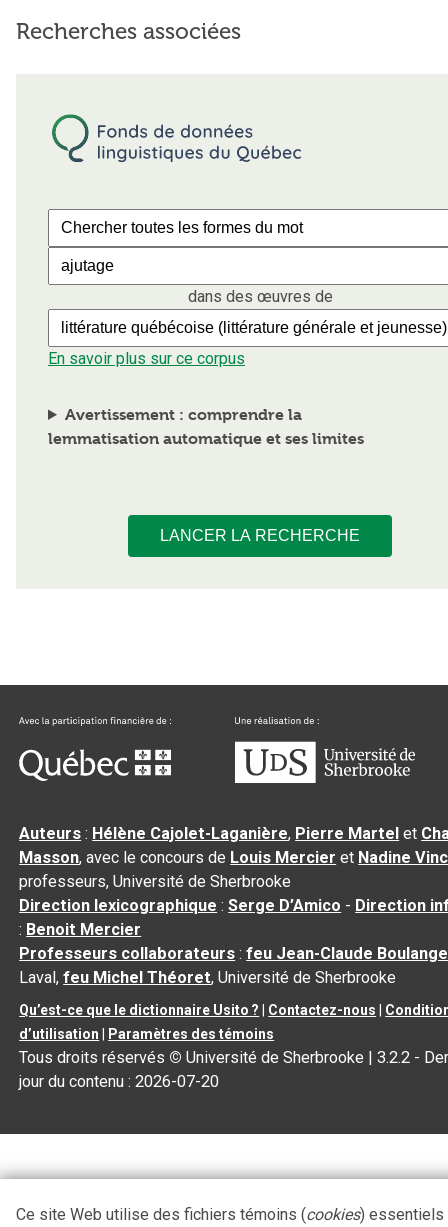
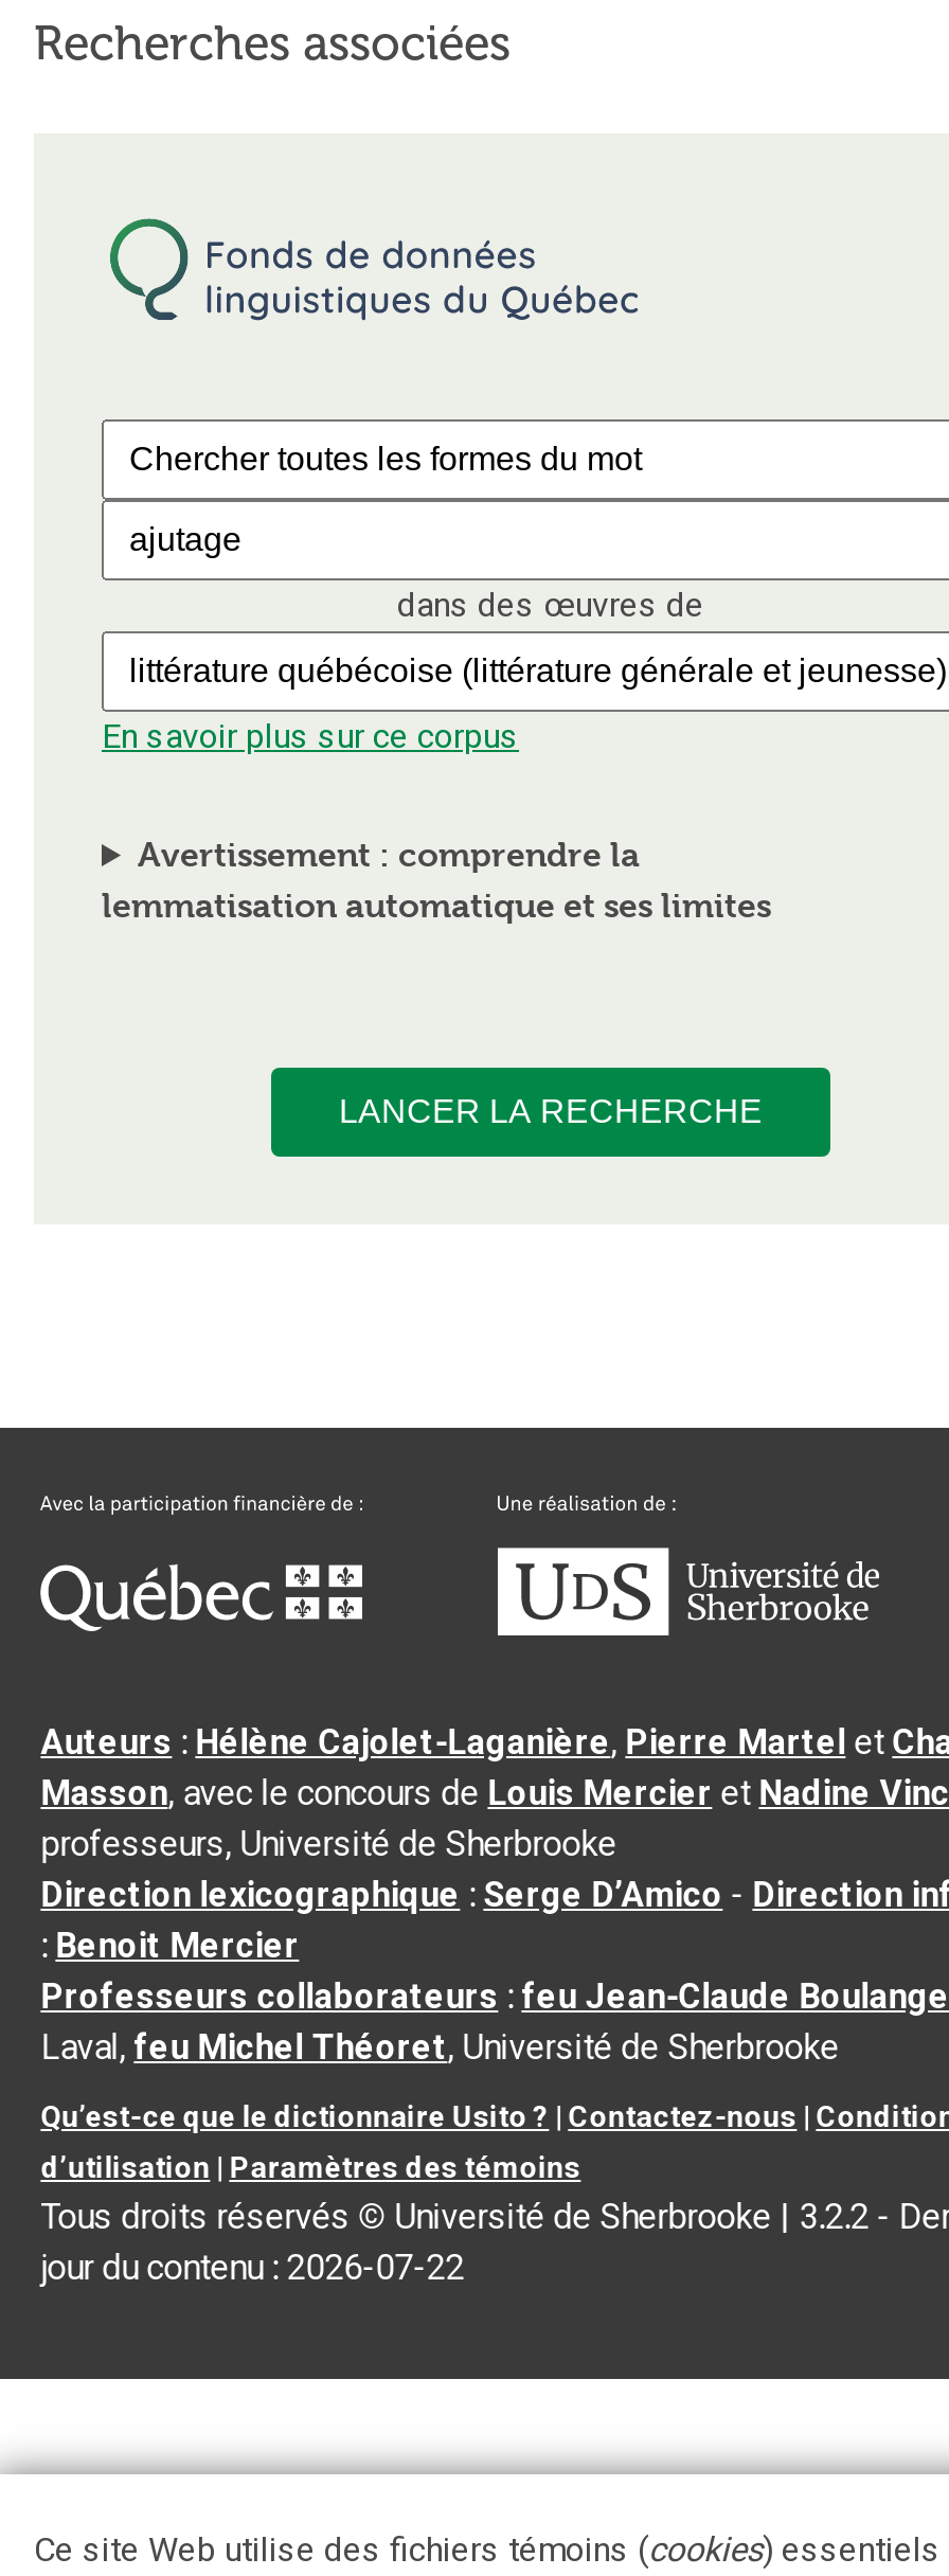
- jour du contenu : 2026-07-20
+ jour du contenu : 2026-07-22
